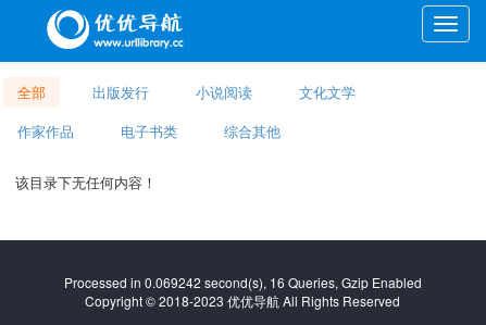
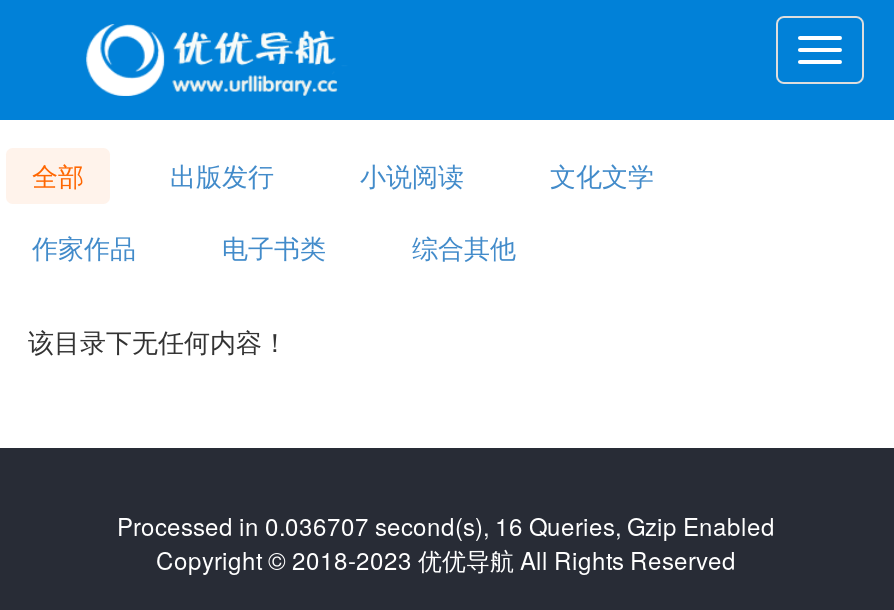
- Processed in 0.069242 second(s), 16 Queries, Gzip Enabled
+ Processed in 0.036707 second(s), 16 Queries, Gzip Enabled
